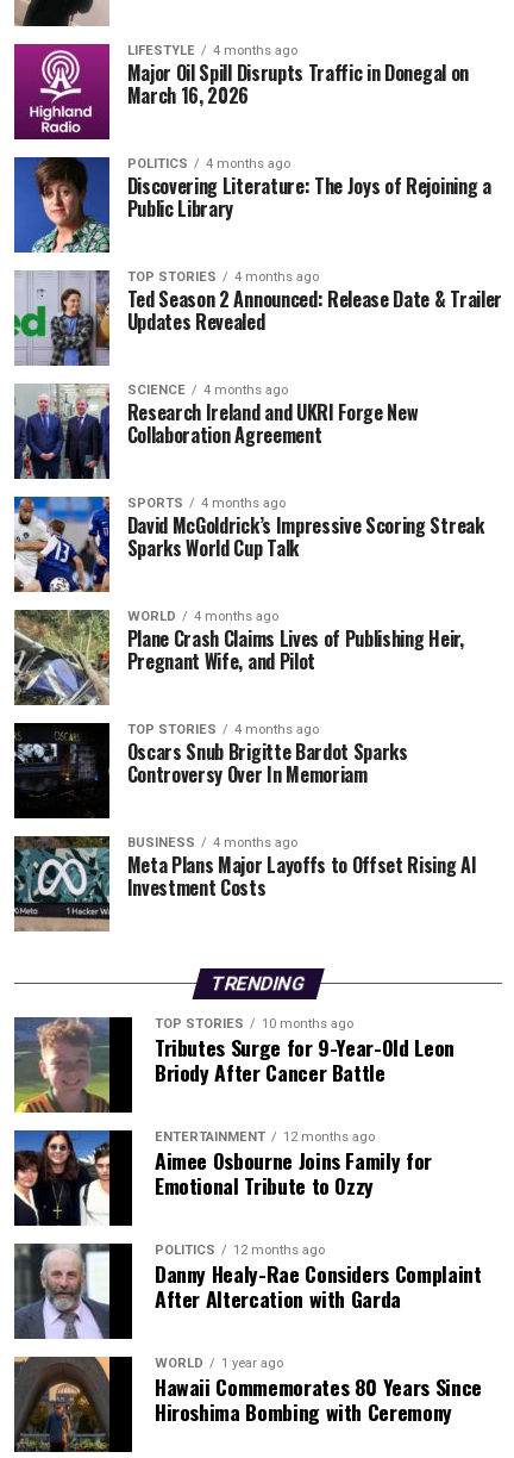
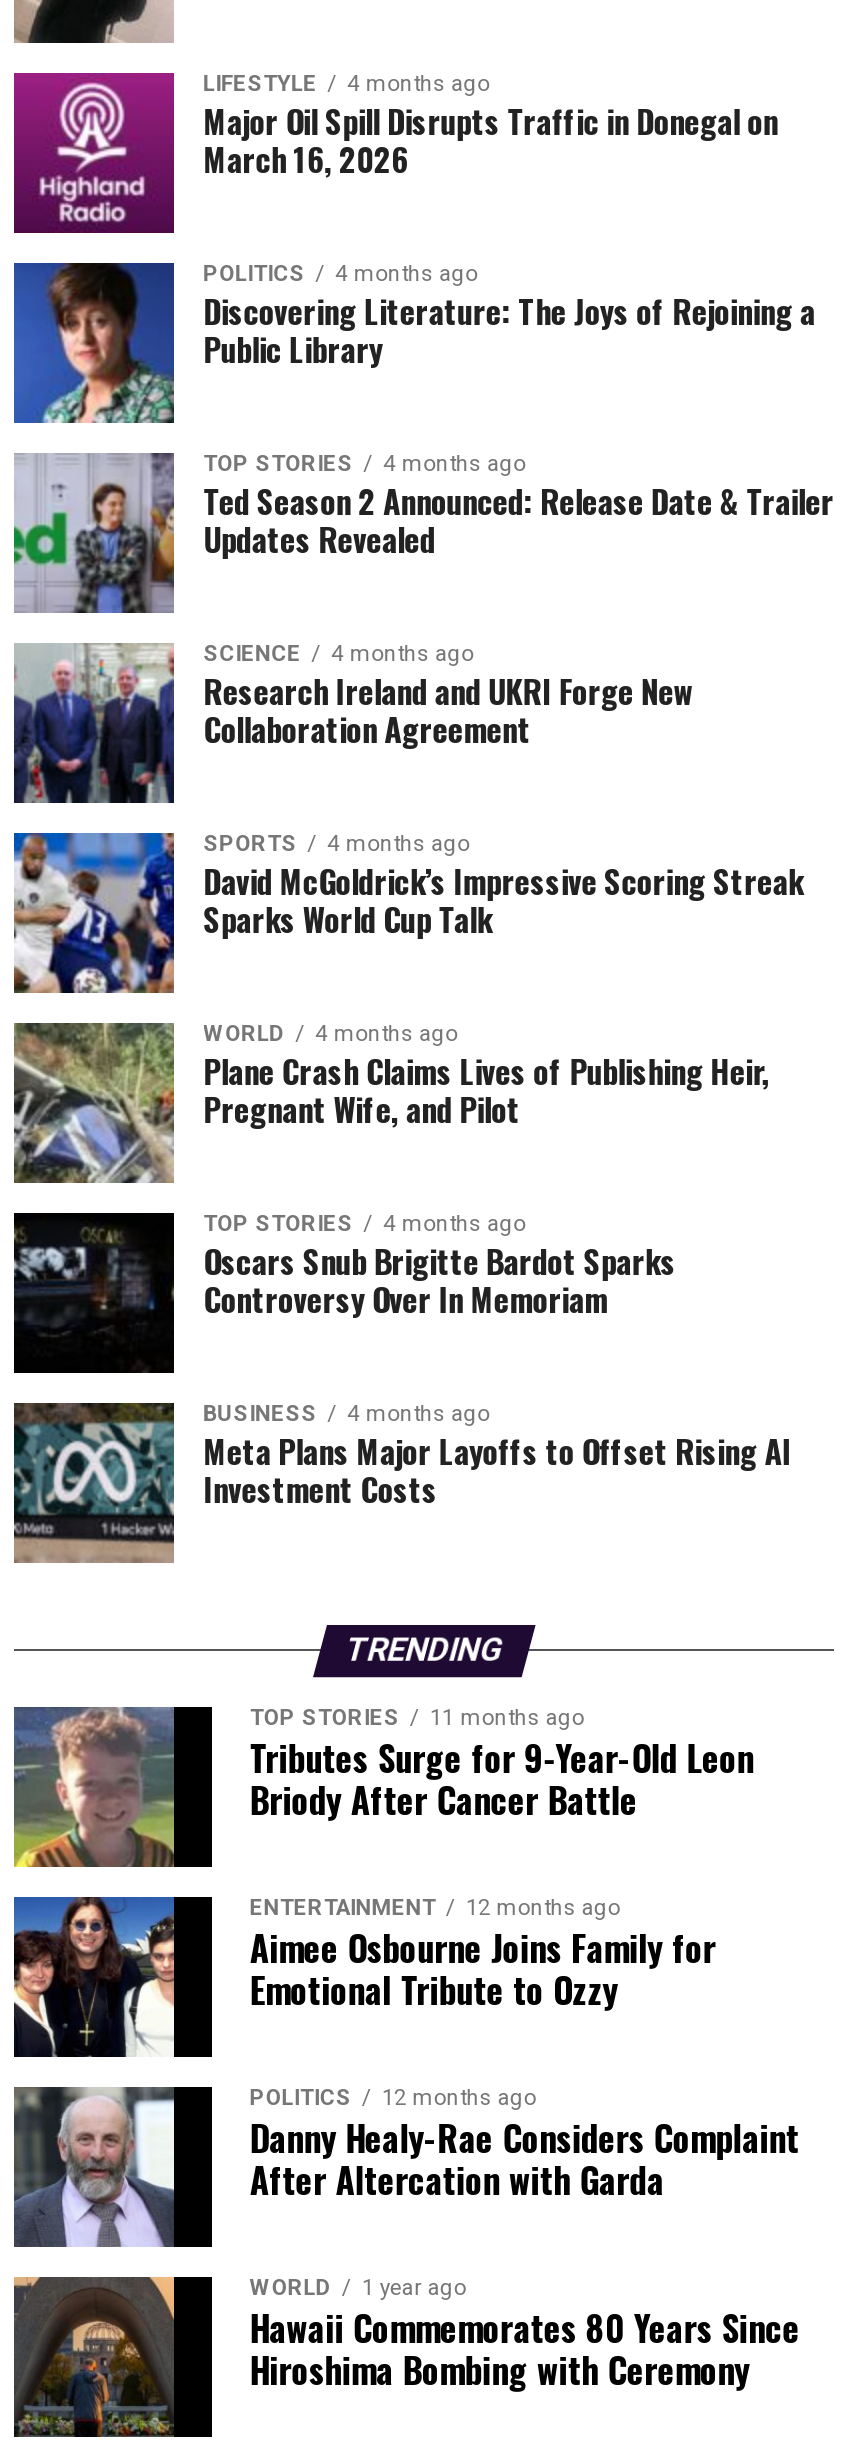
- TOP STORIES 10 months ago
+ TOP STORIES 11 months ago
